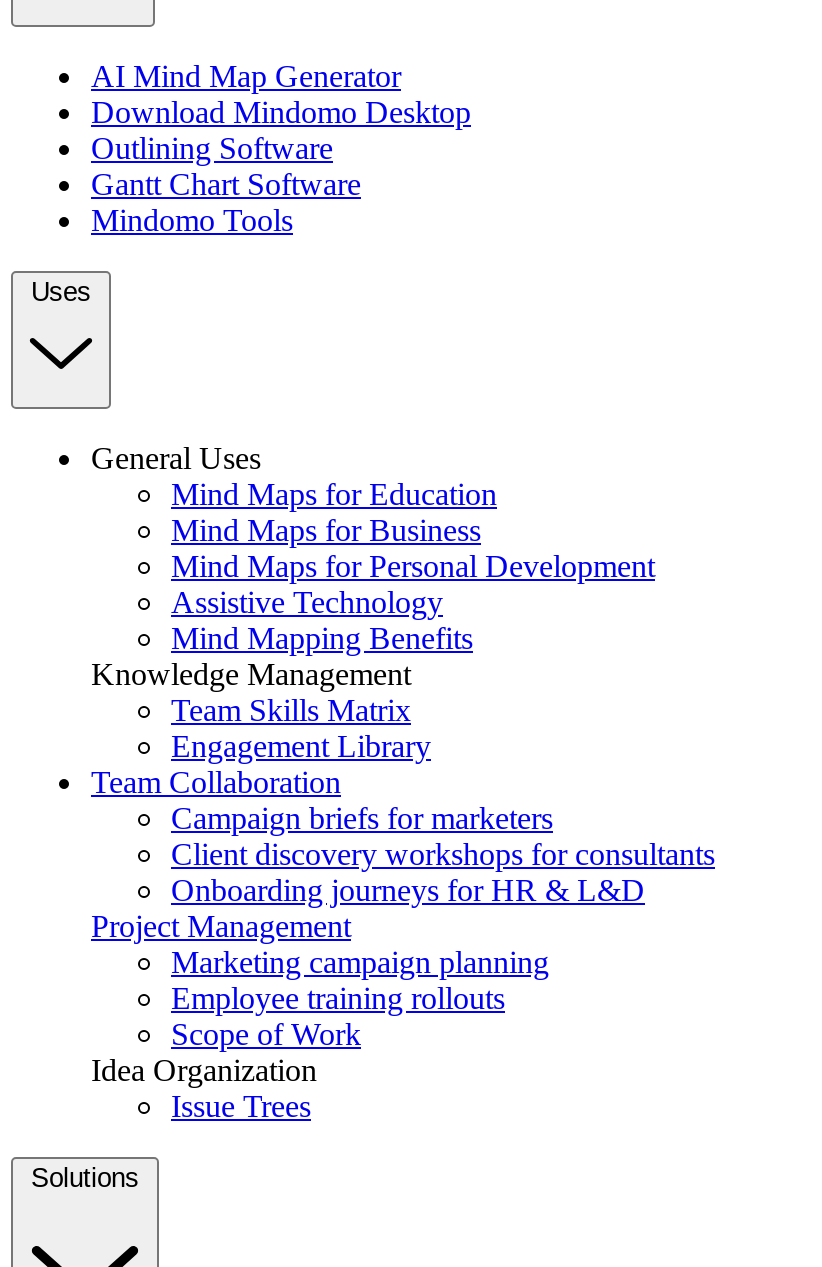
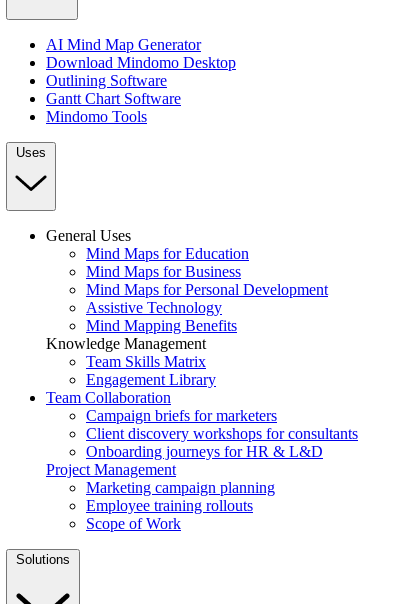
- Idea Organization
- Issue Trees
